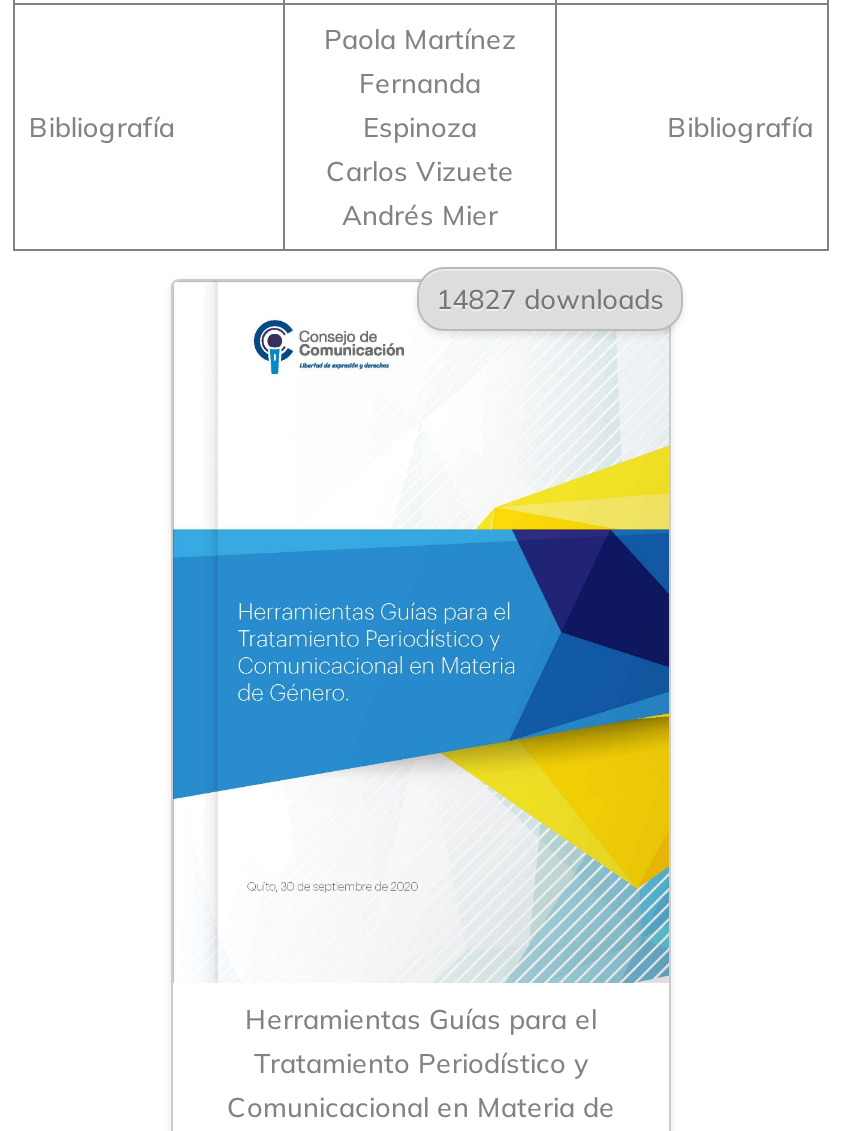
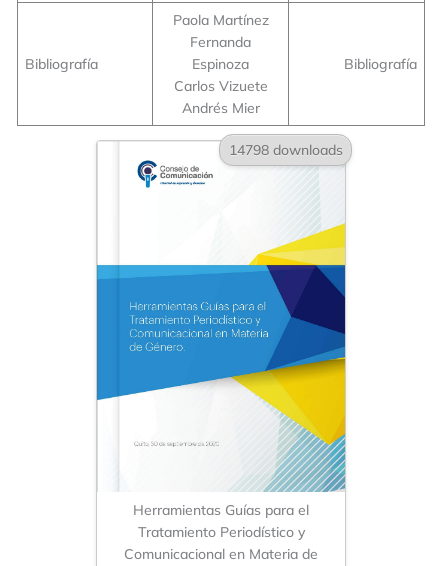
- 14827 downloads
+ 14798 downloads
